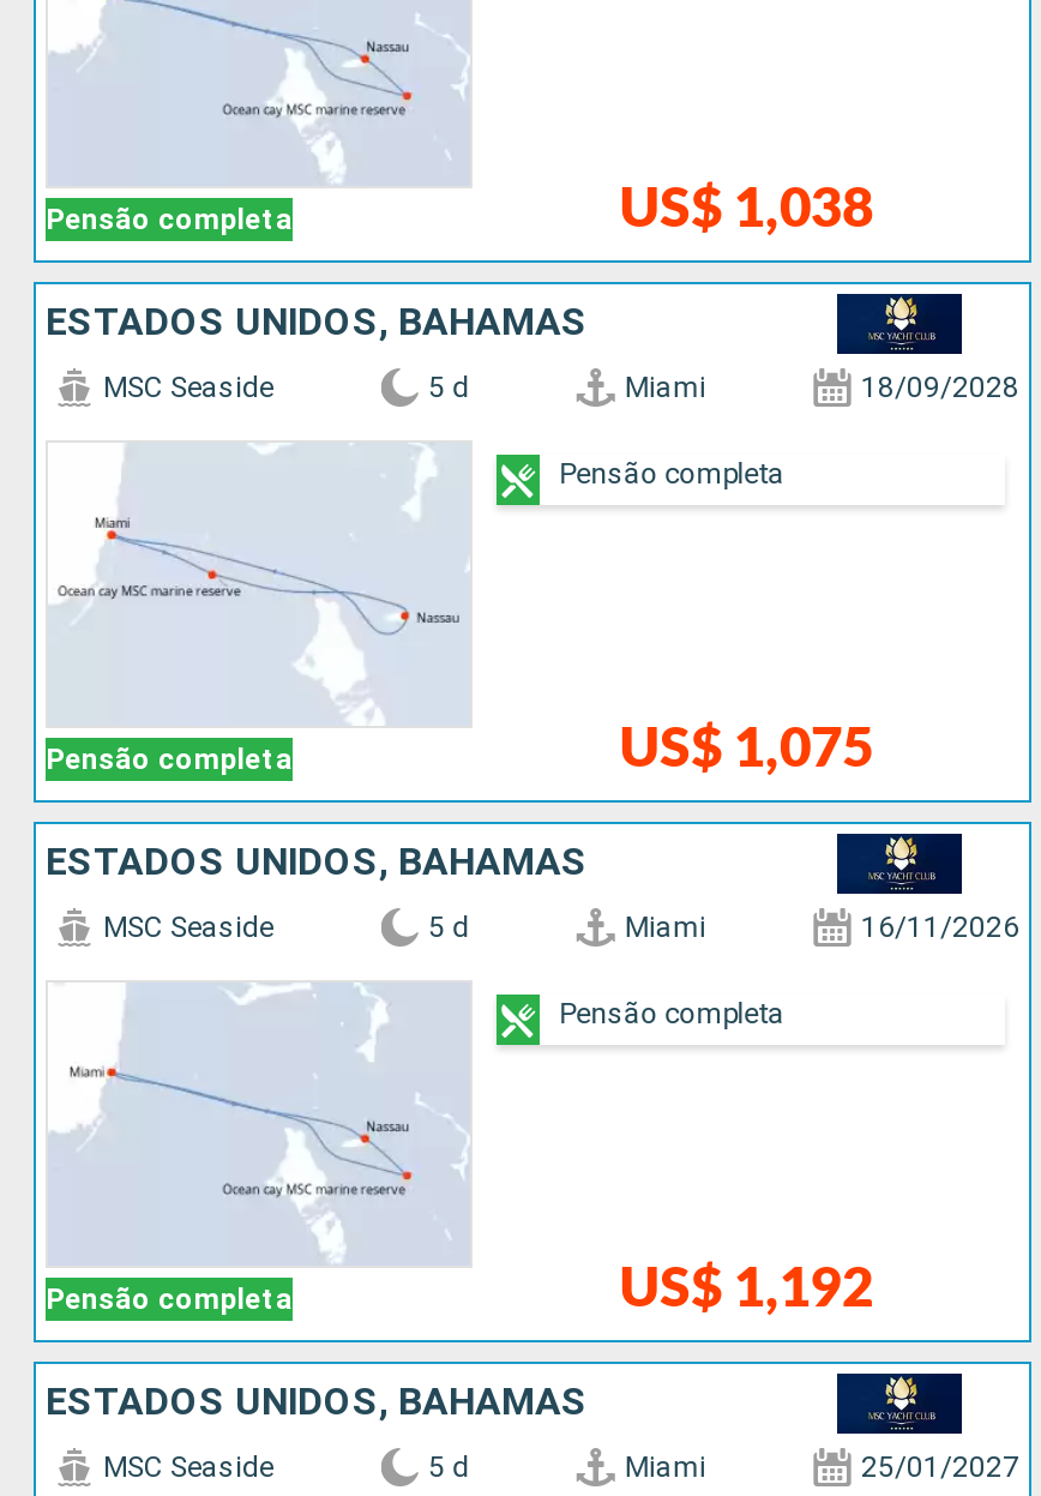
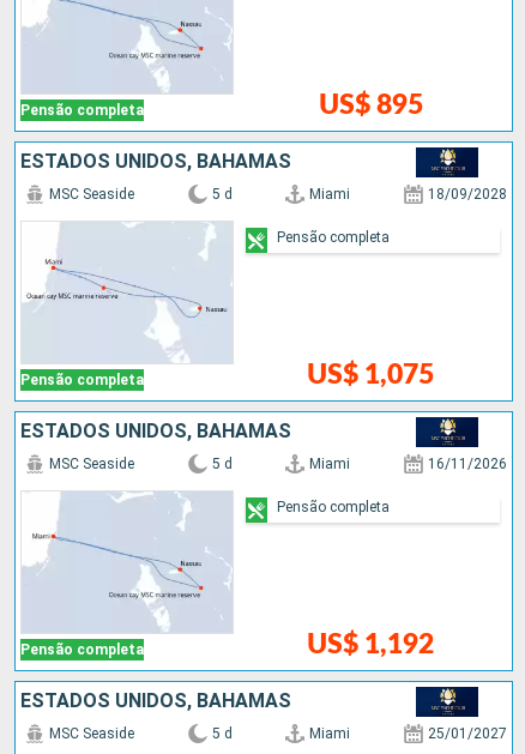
- US$ 1,038
+ US$ 895
